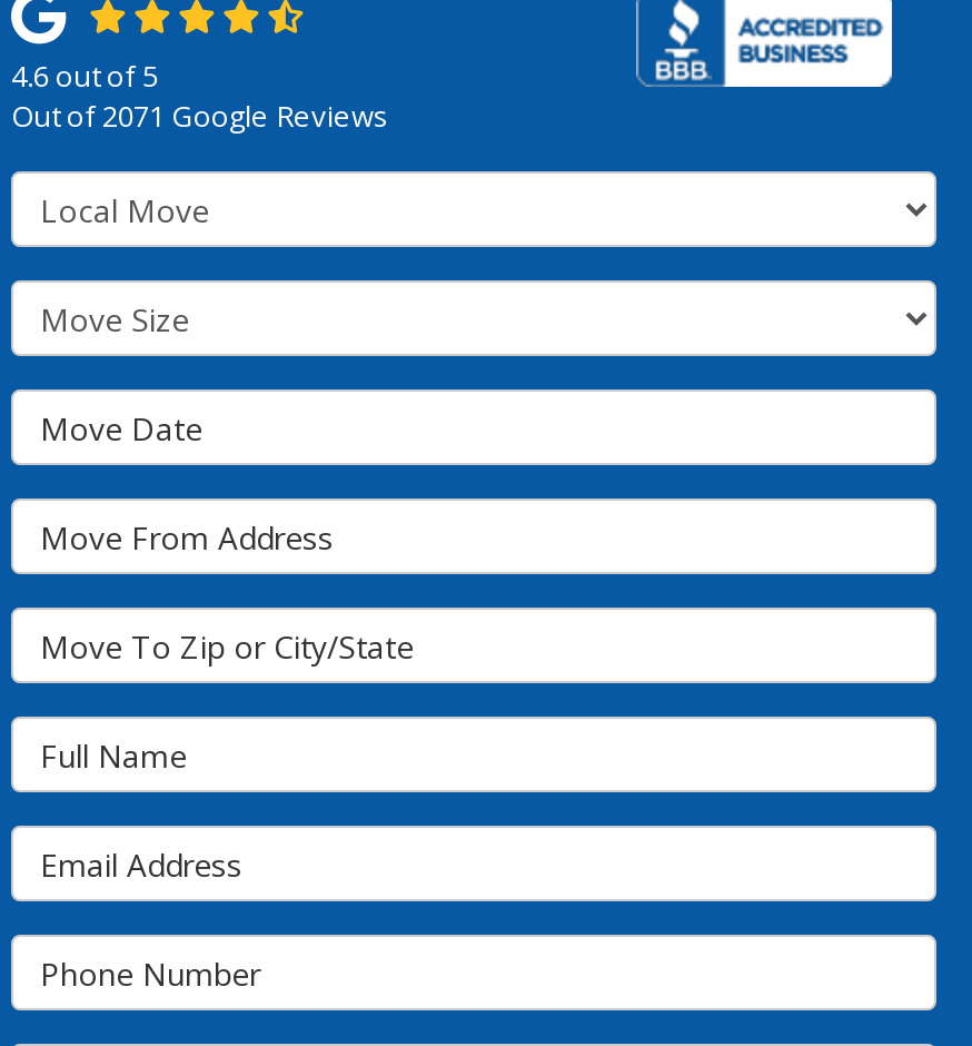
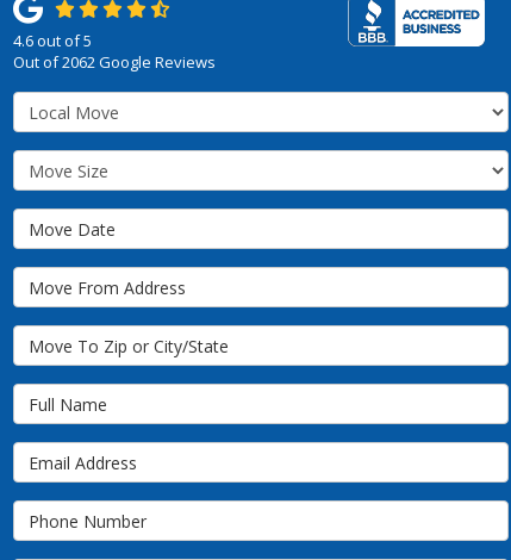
- Out of 2071 Google Reviews
+ Out of 2062 Google Reviews
